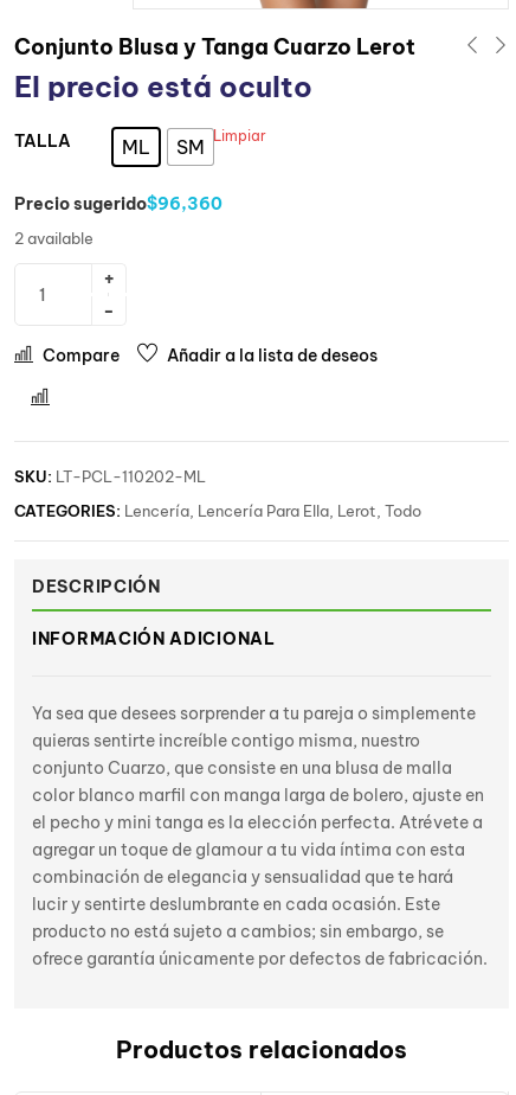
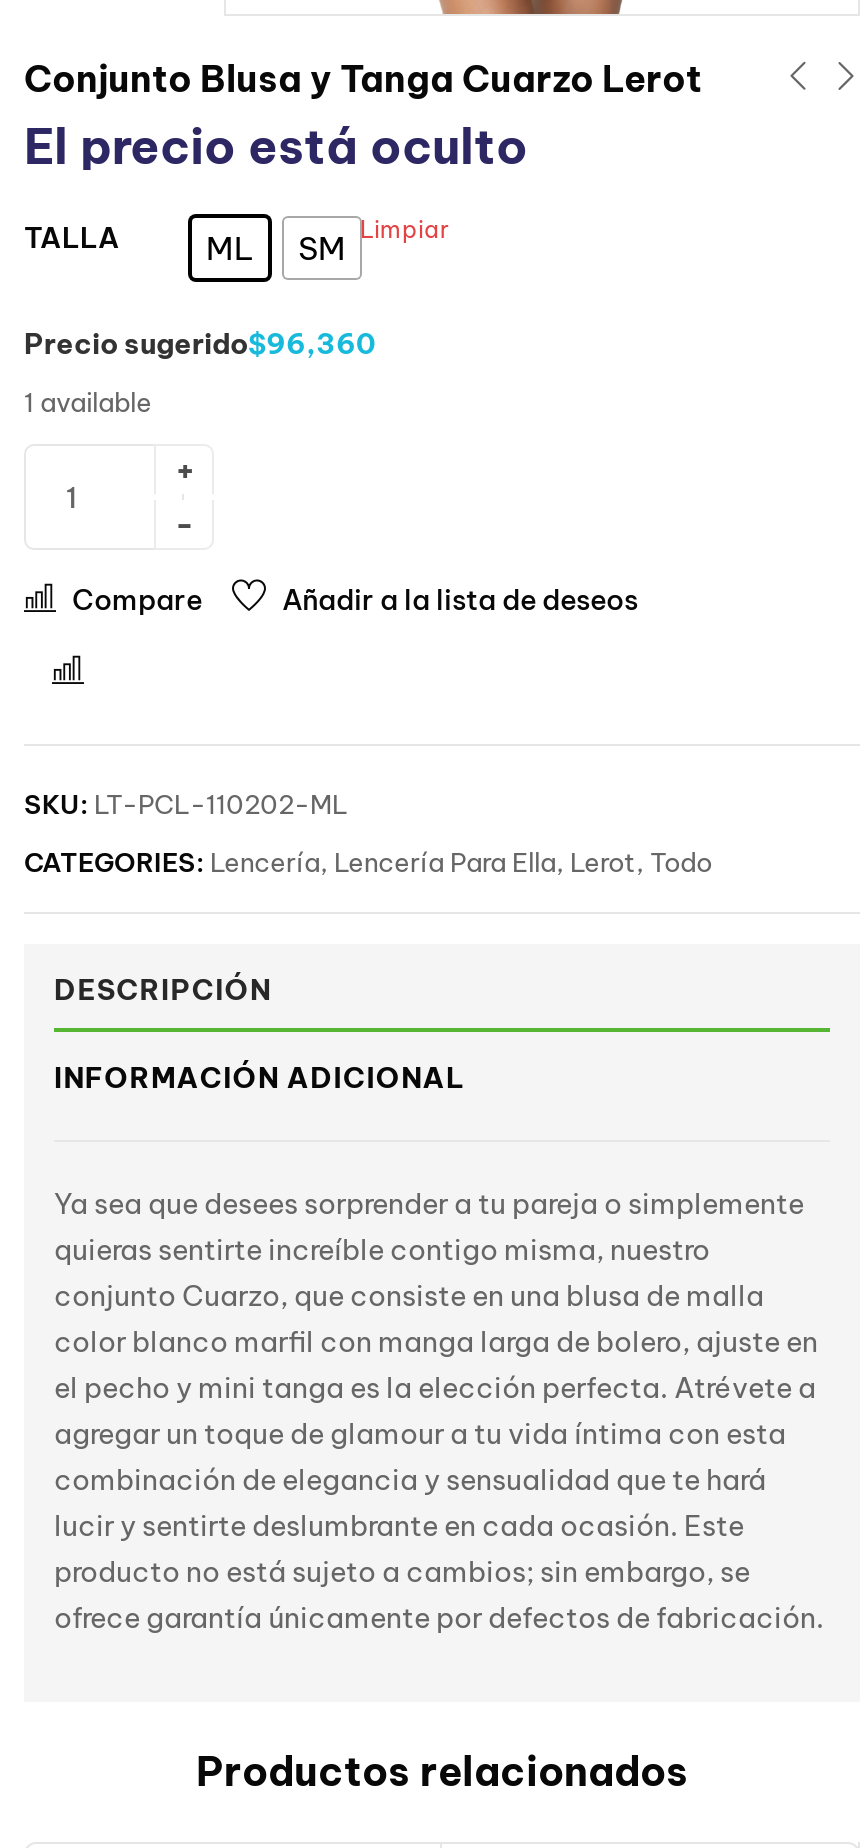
- 2 available
+ 1 available
